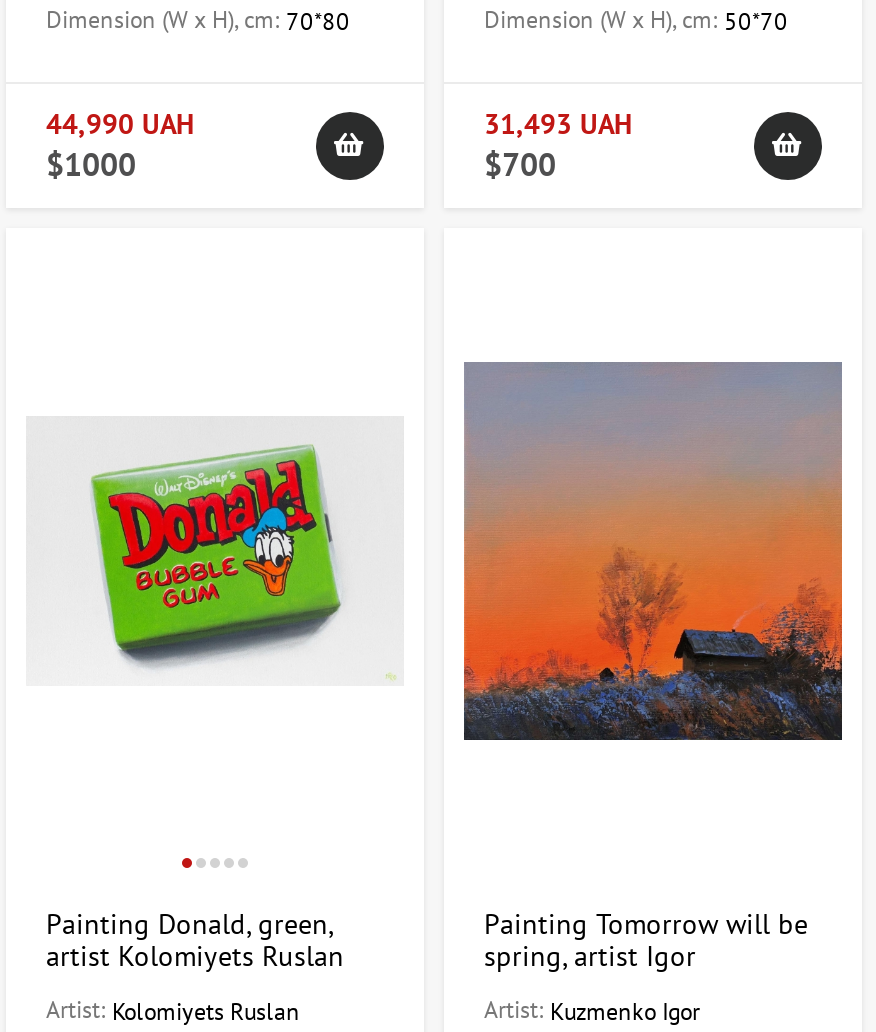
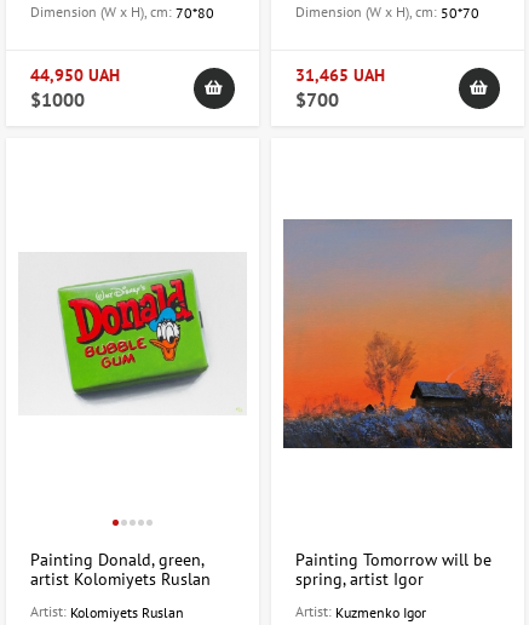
- 44,990 UAH
+ 44,950 UAH

- 31,493 UAH
+ 31,465 UAH
